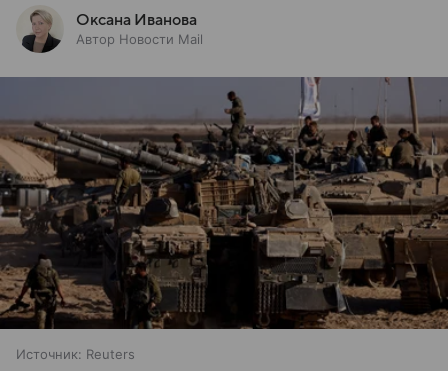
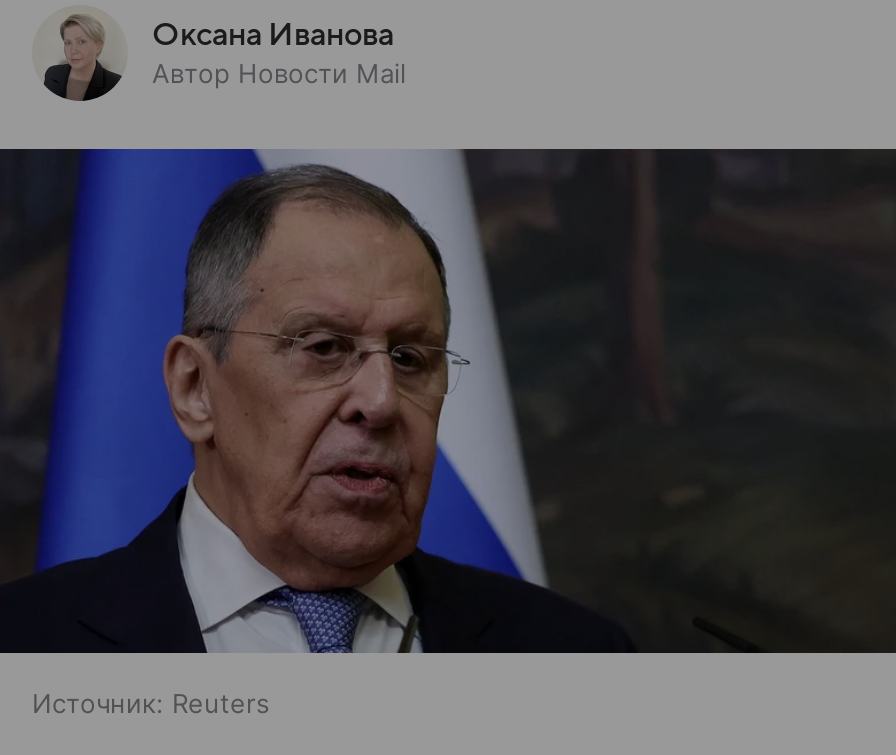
- [image]
+ [image]
